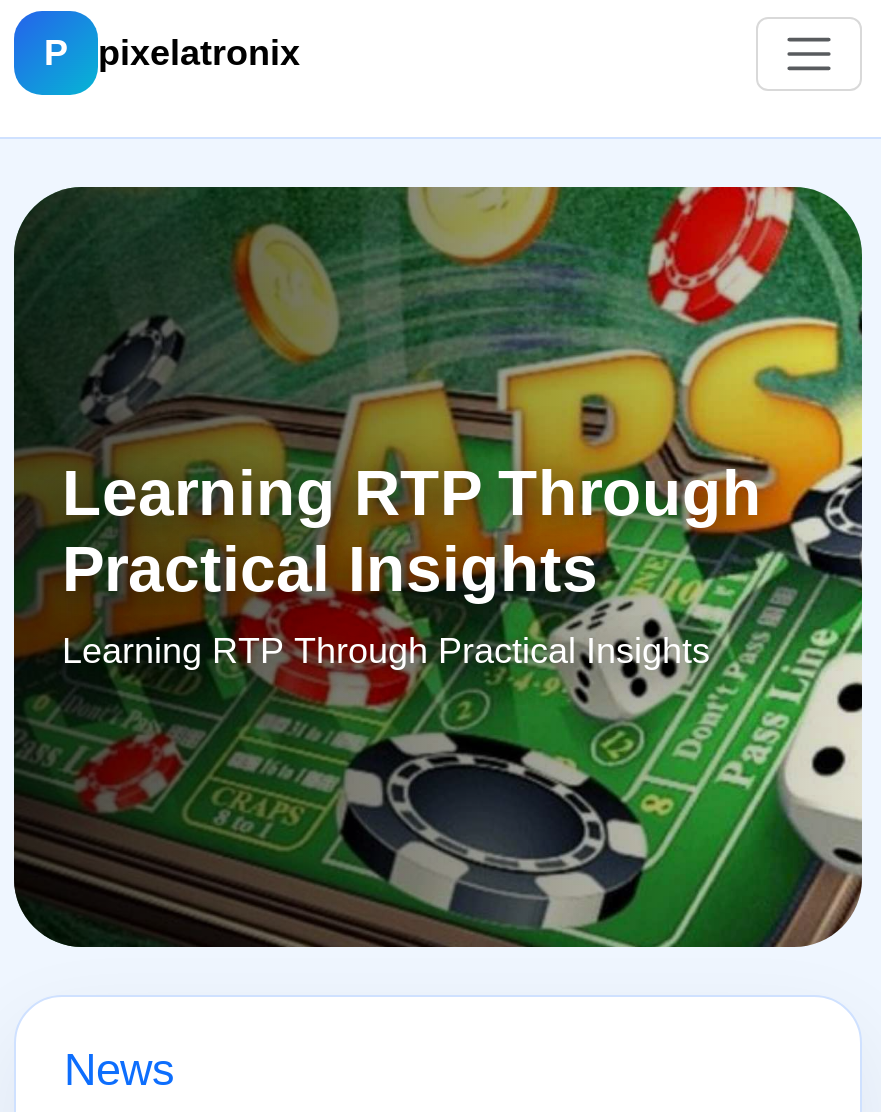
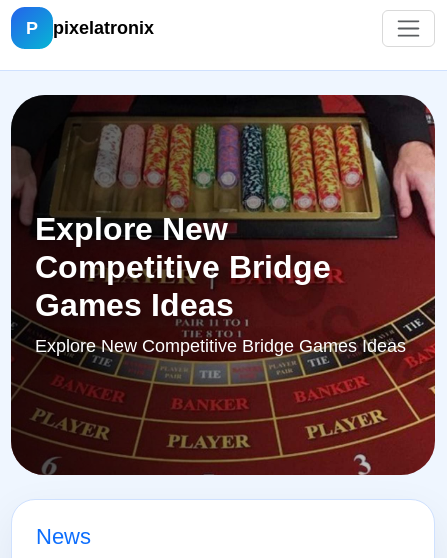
- [image]
- Learning RTP Through
- Practical Insights
- Learning RTP Through Practical Insights
+ [image]
+ Explore New
+ Competitive Bridge
+ Games Ideas
+ Explore New Competitive Bridge Games Ideas
